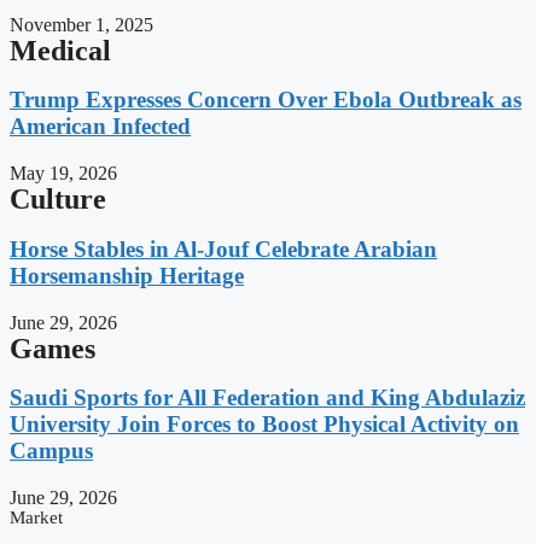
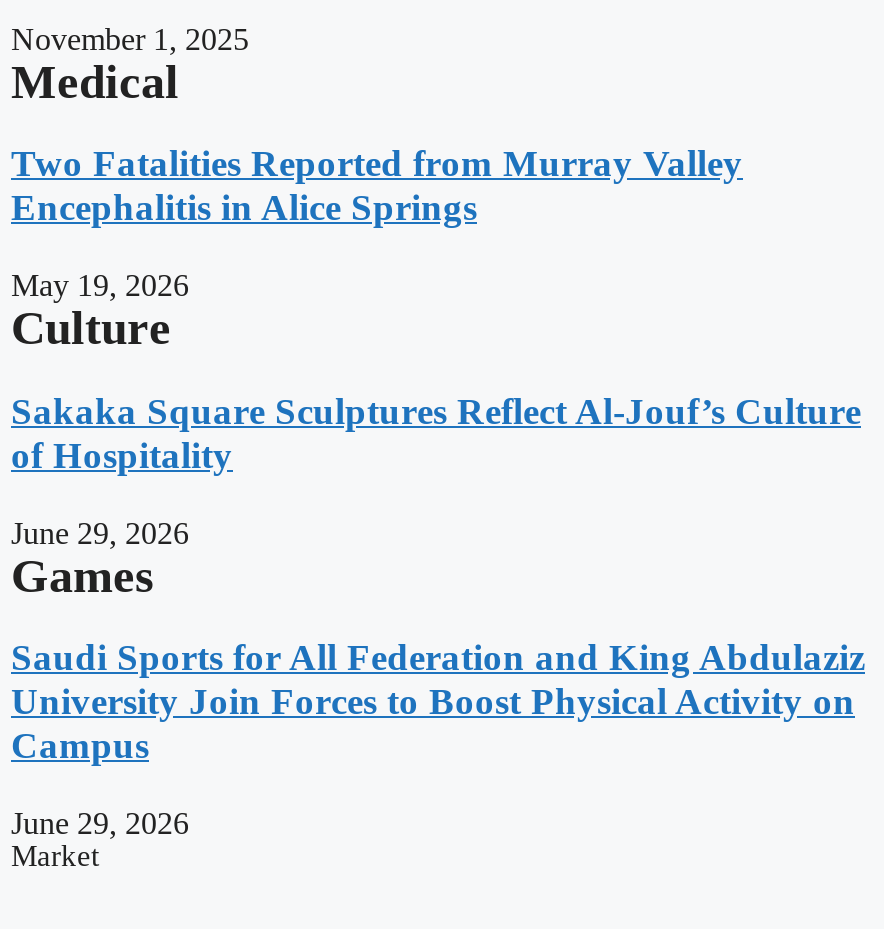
- Trump Expresses Concern Over Ebola Outbreak as
- American Infected
+ Two Fatalities Reported from Murray Valley
+ Encephalitis in Alice Springs

- Horse Stables in Al-Jouf Celebrate Arabian
- Horsemanship Heritage
+ Sakaka Square Sculptures Reflect Al-Jouf’s Culture
+ of Hospitality
